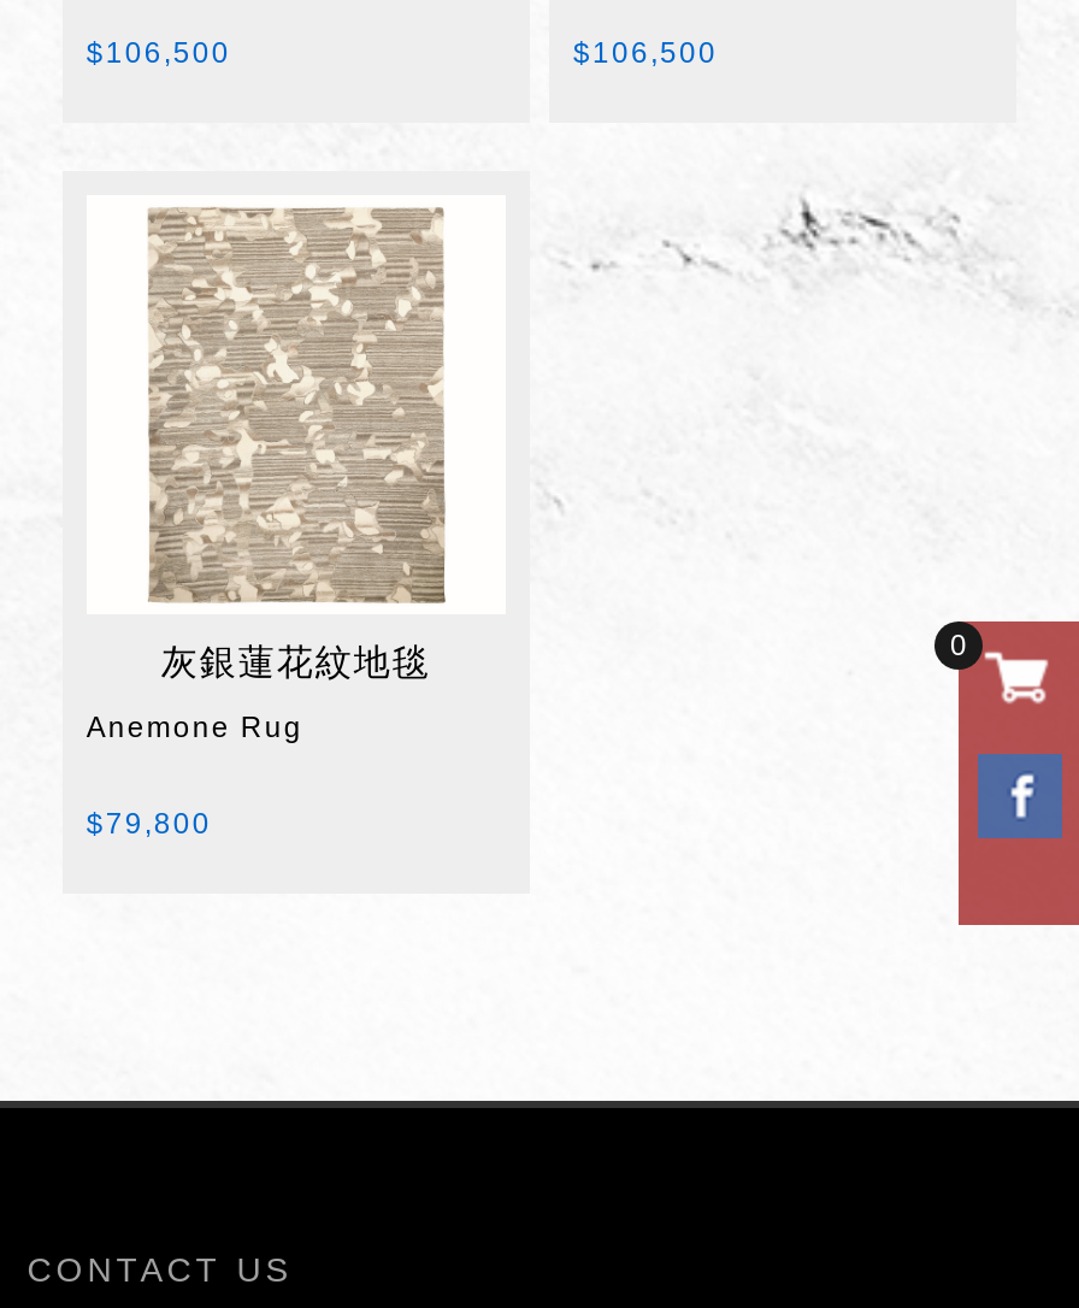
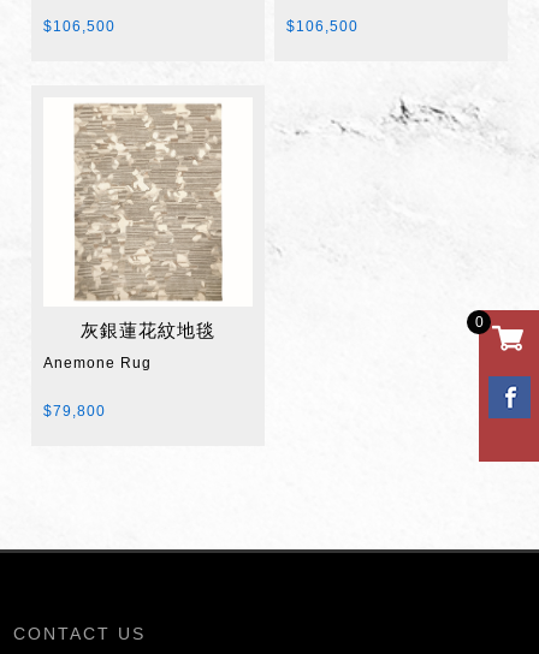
+ 0
